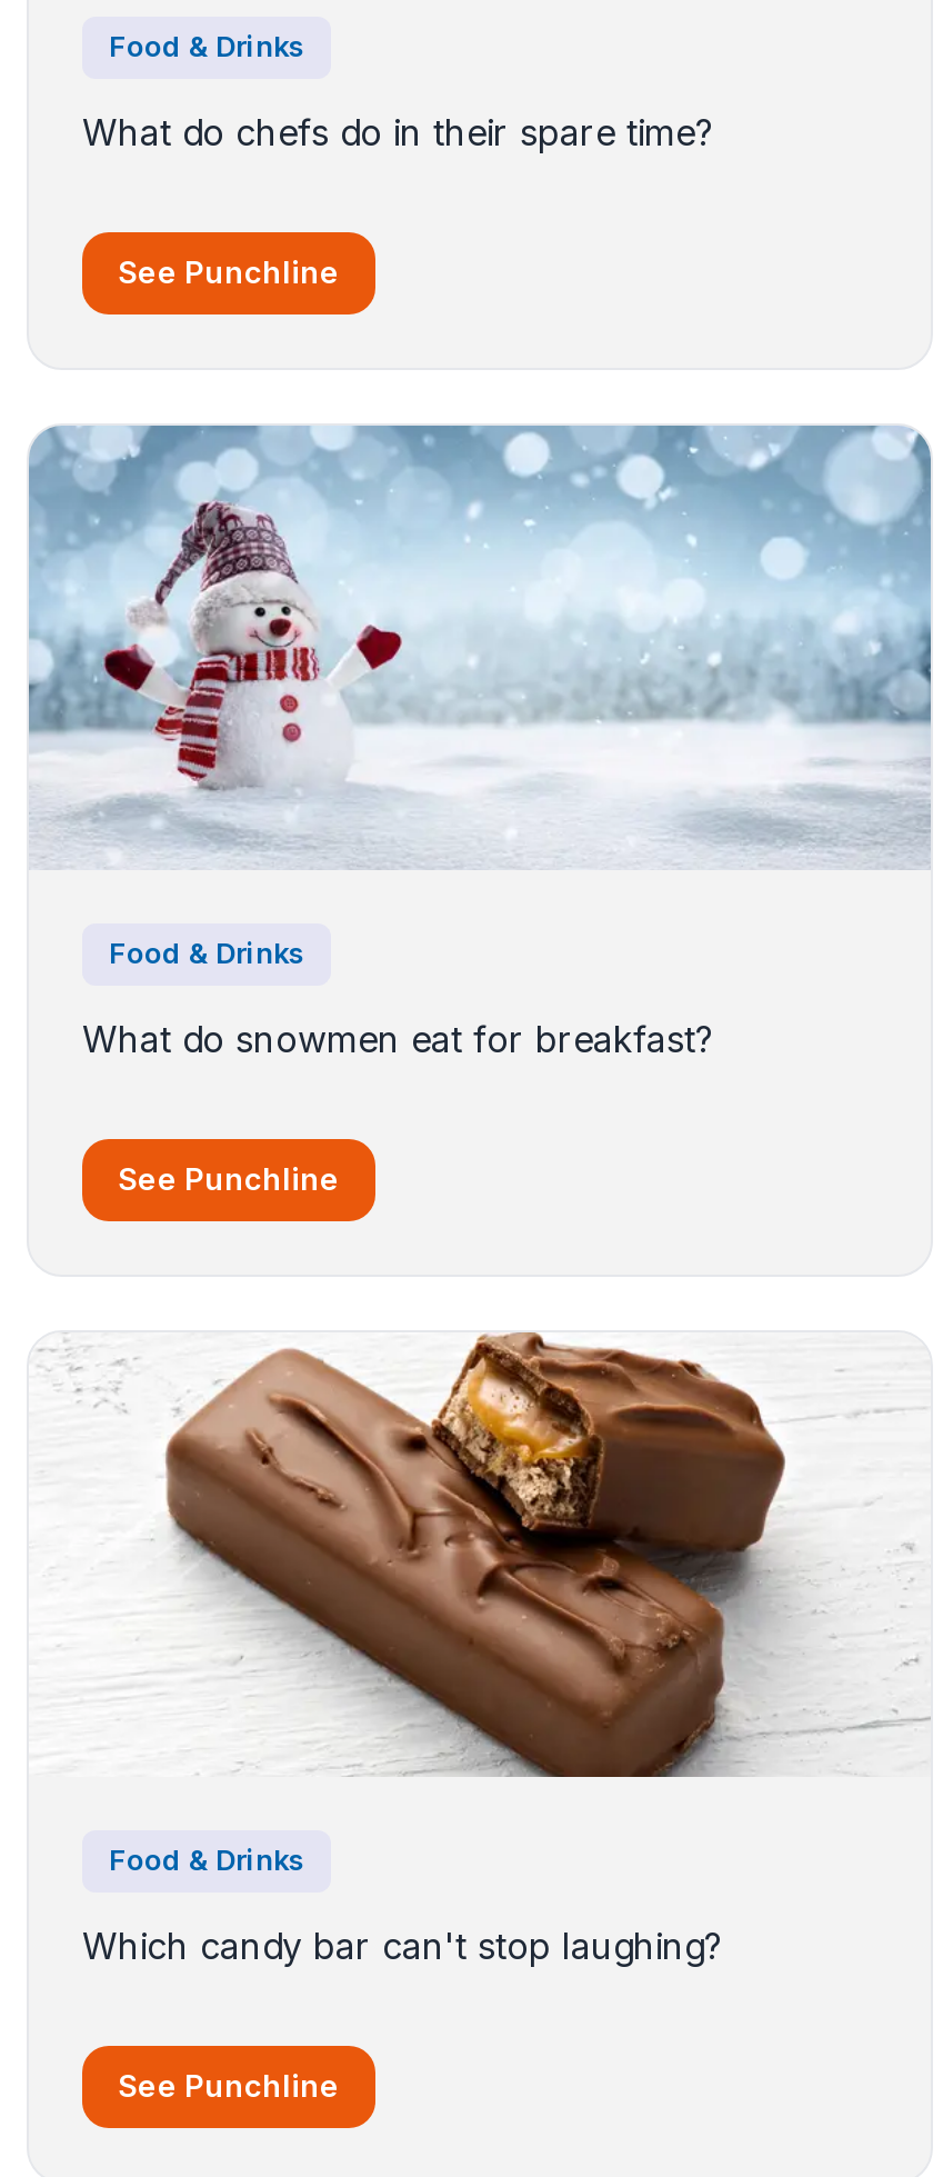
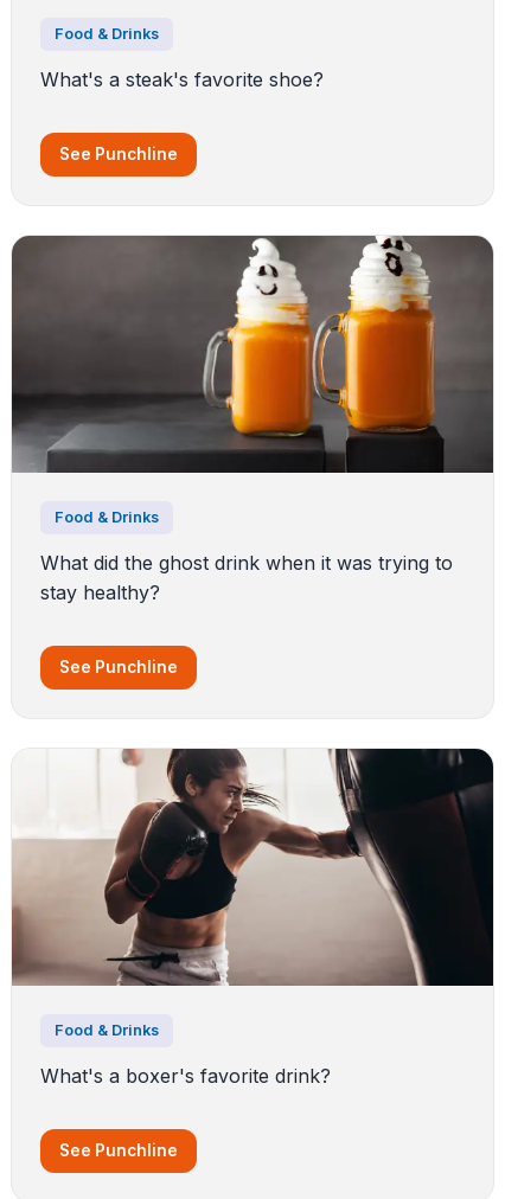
- What do chefs do in their spare time?
+ What's a steak's favorite shoe?

- [image]
+ [image]

- What do snowmen eat for breakfast?
+ What did the ghost drink when it was trying to
+ stay healthy?

- [image]
+ [image]

- Which candy bar can't stop laughing?
+ What's a boxer's favorite drink?
